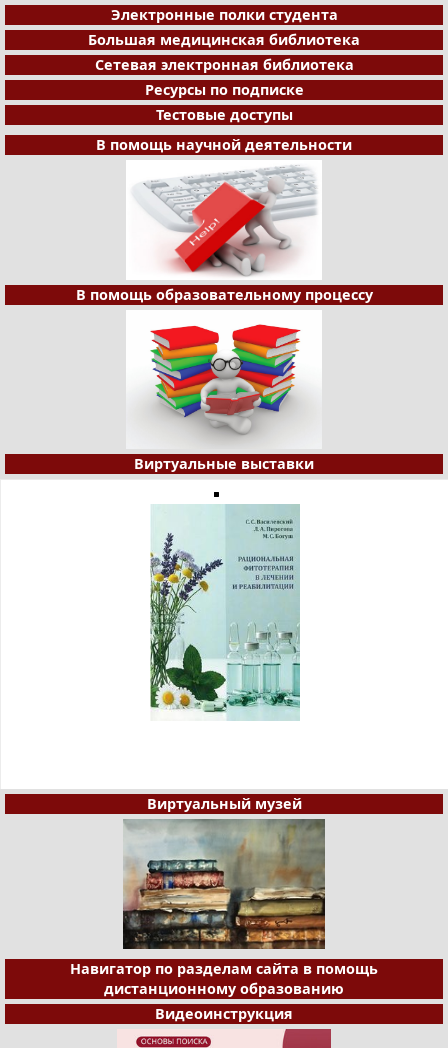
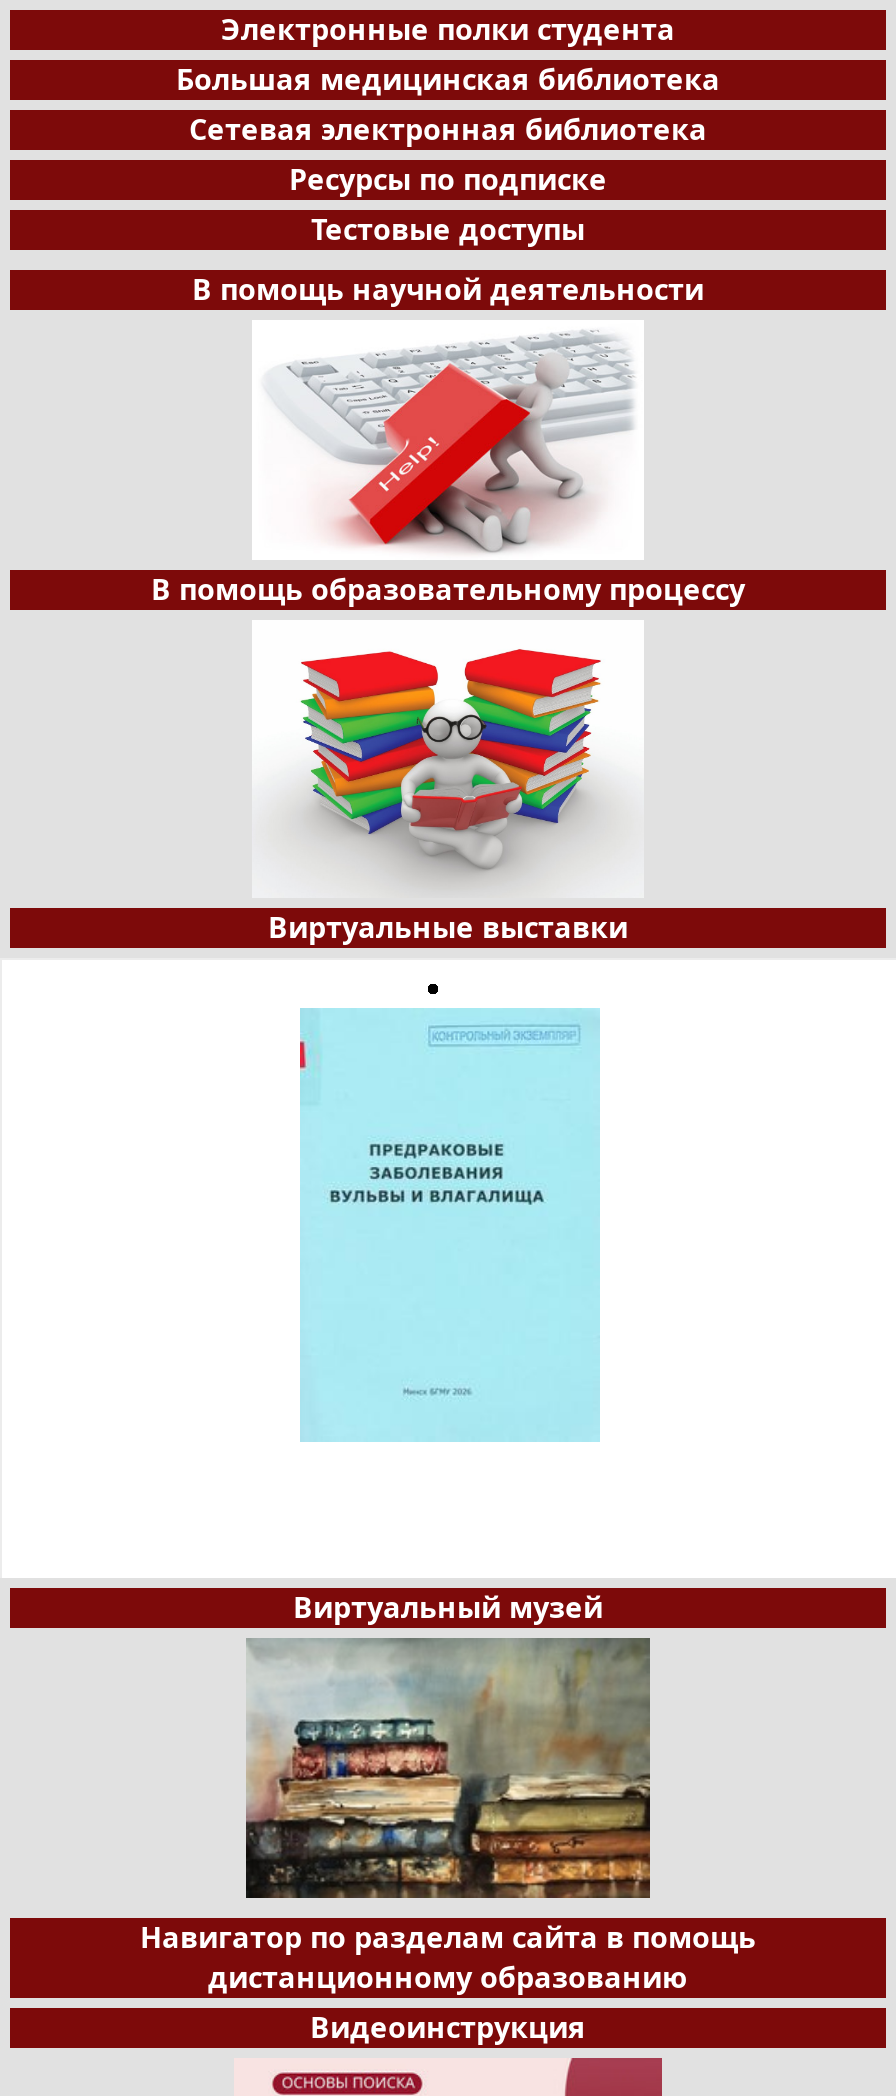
- [image]
+ [image]
